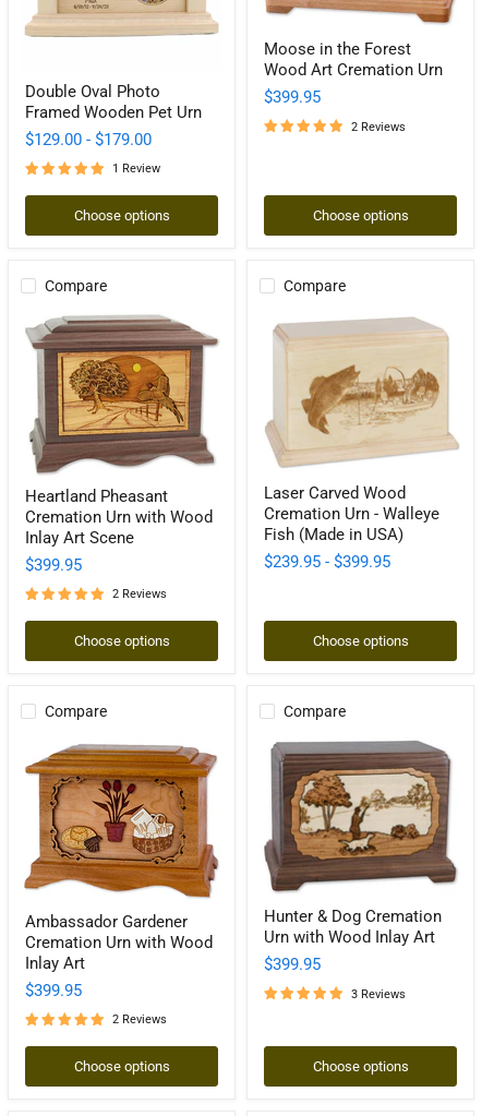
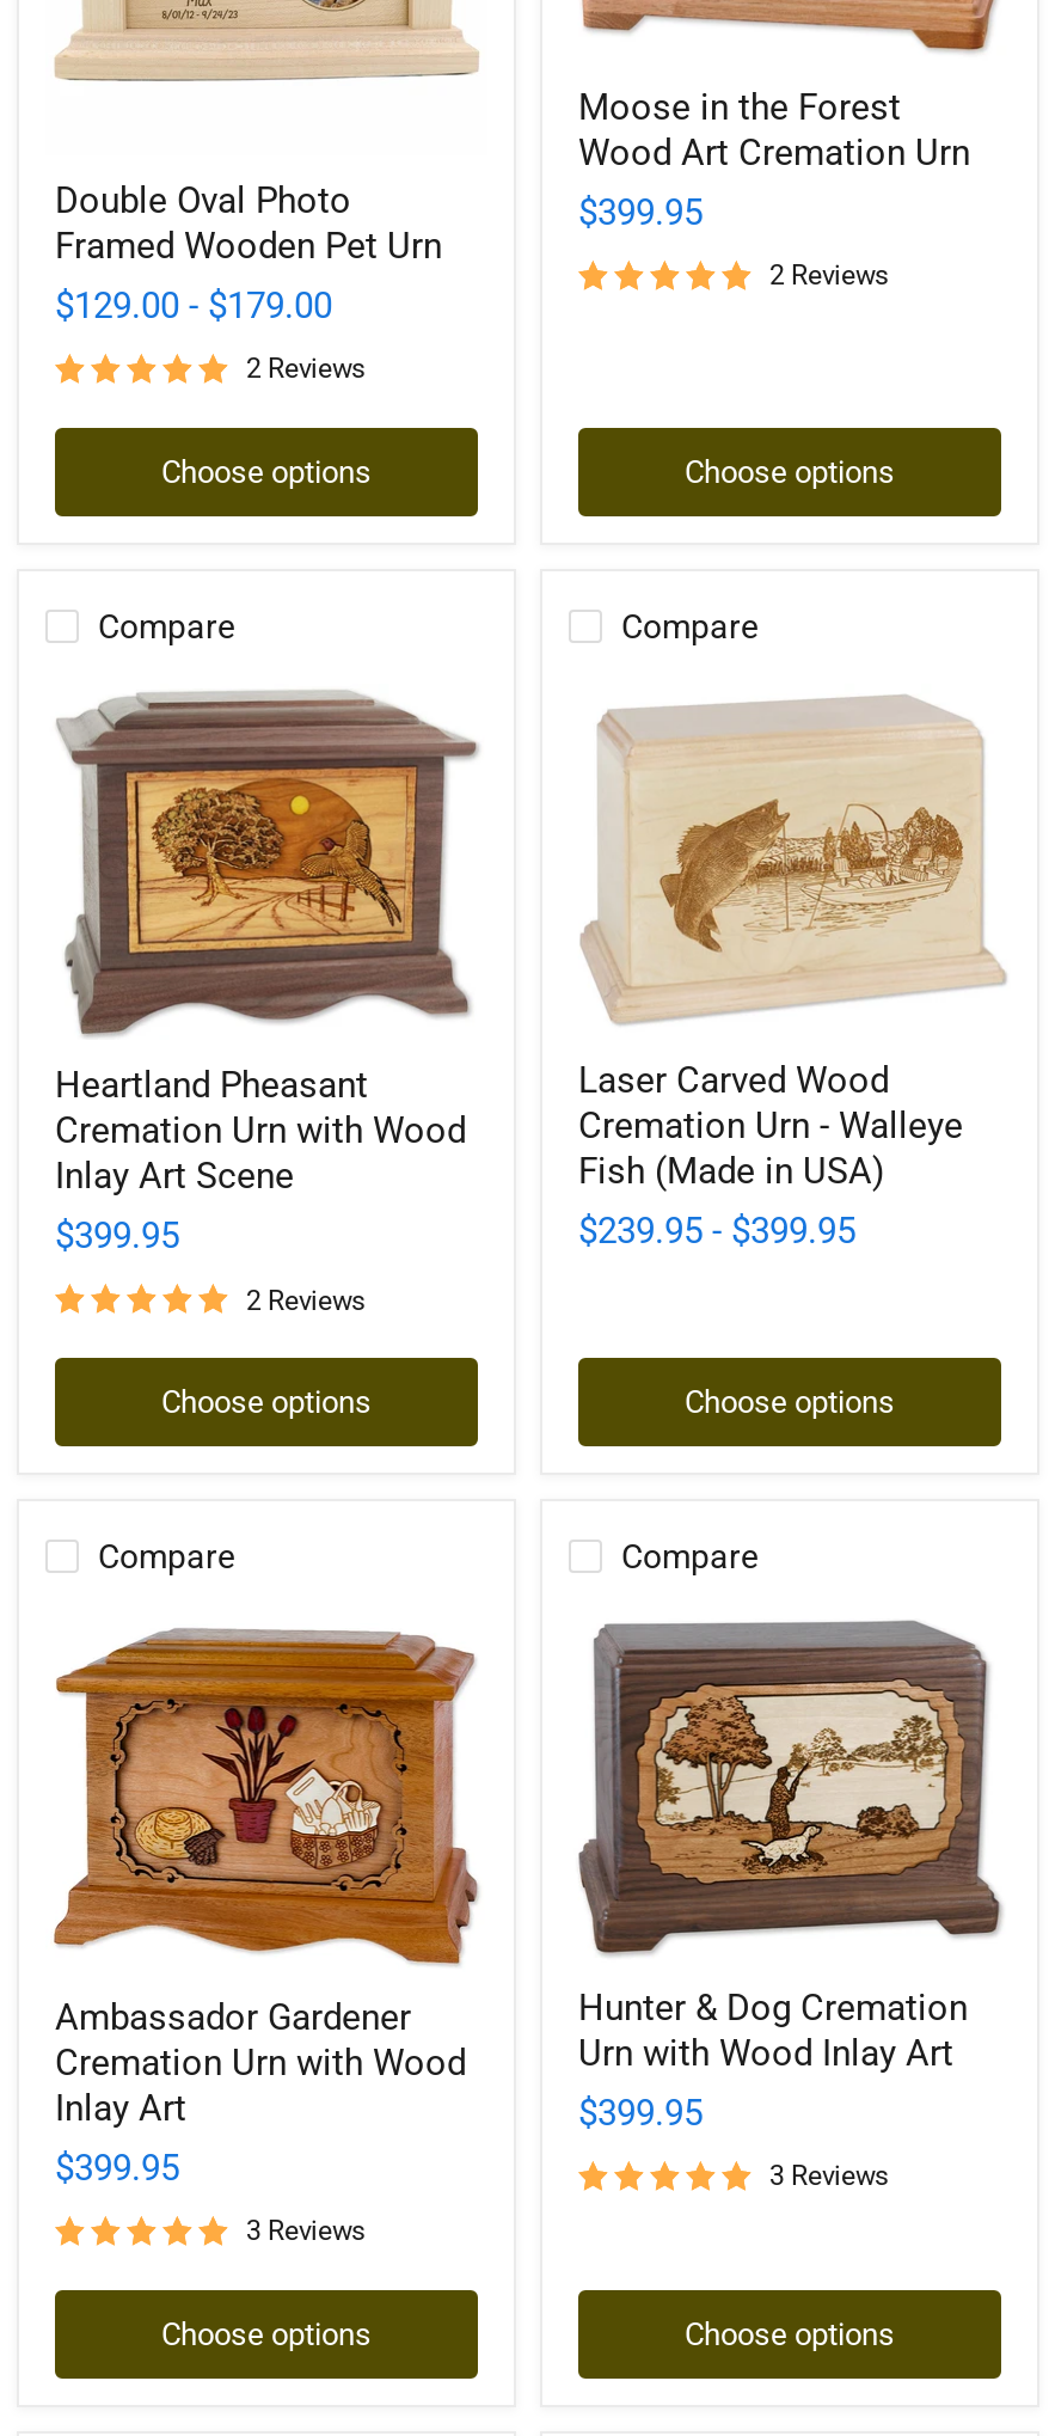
- 1 Review
+ 2 Reviews

- 2 Reviews
+ 3 Reviews
